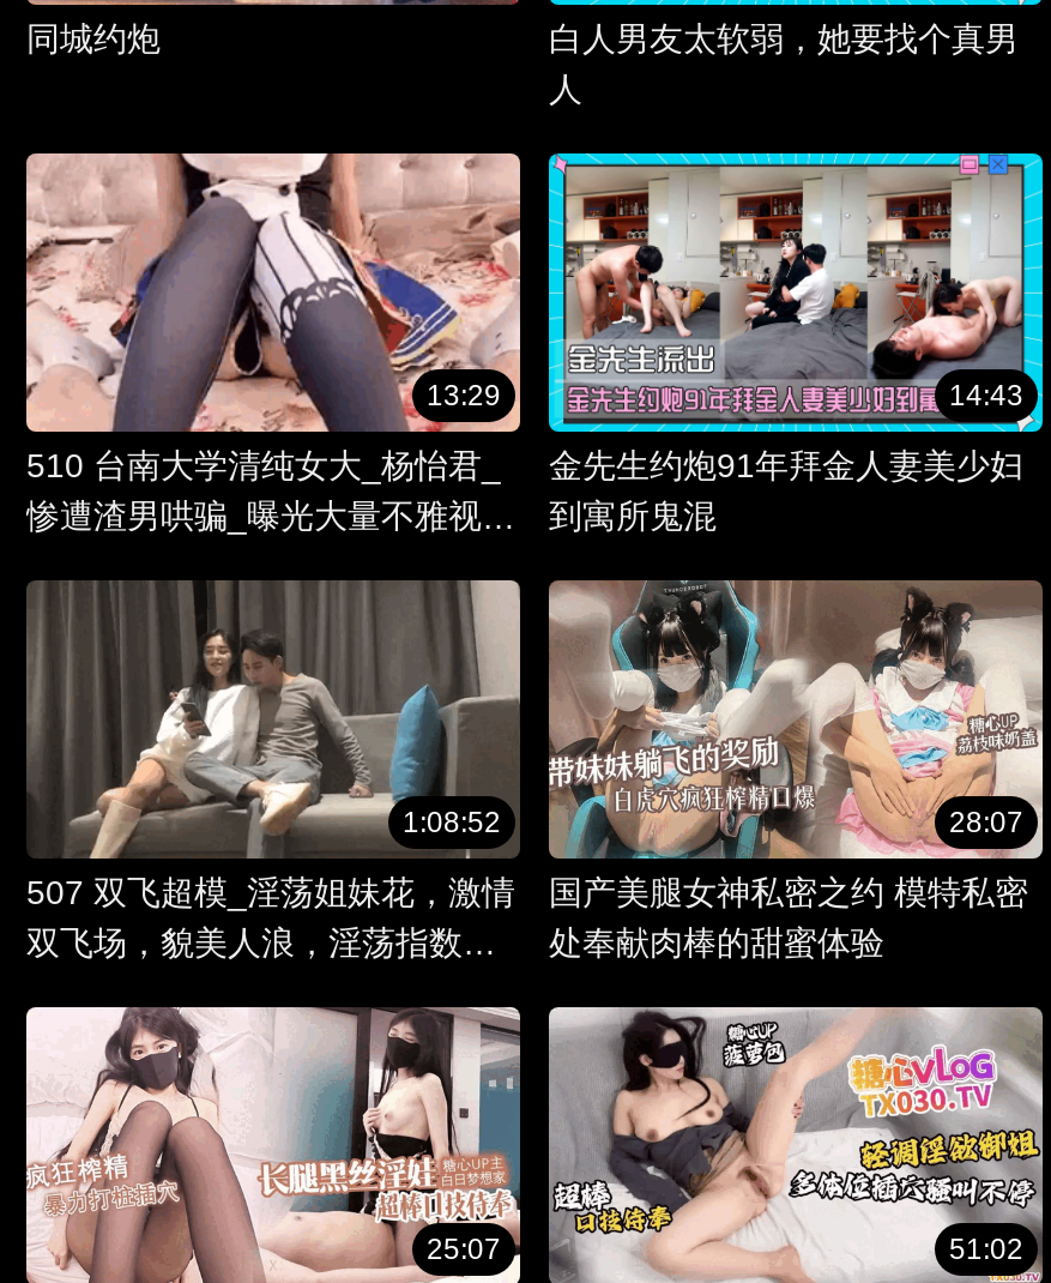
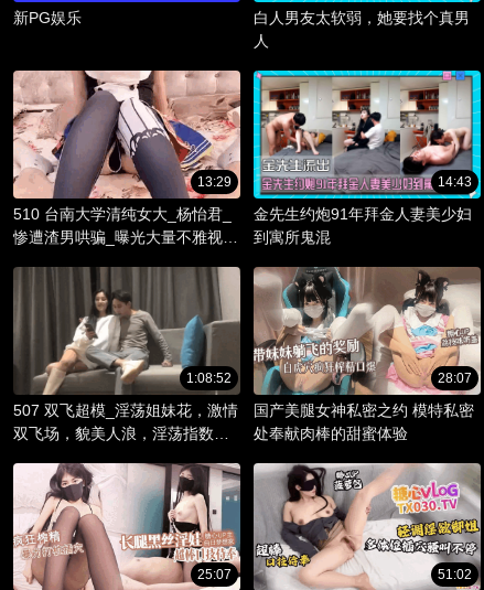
- 同城约炮
+ 新PG娱乐
